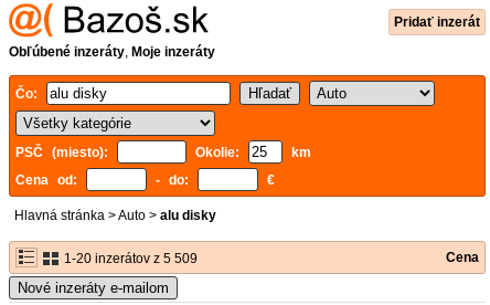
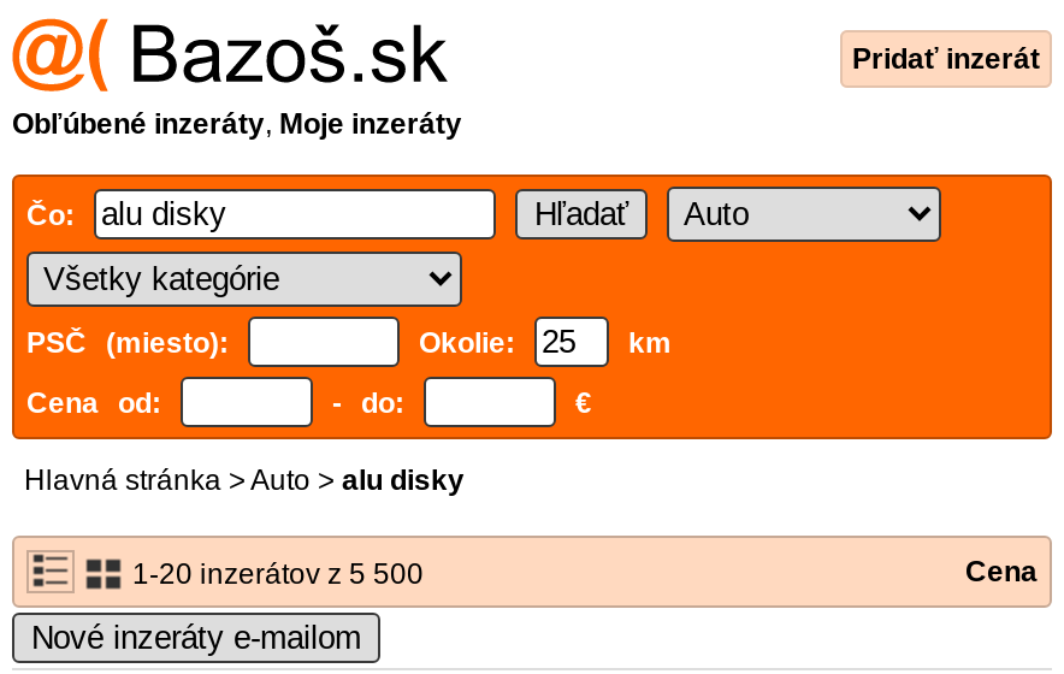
- 1-20 inzerátov z 5 509
+ 1-20 inzerátov z 5 500
